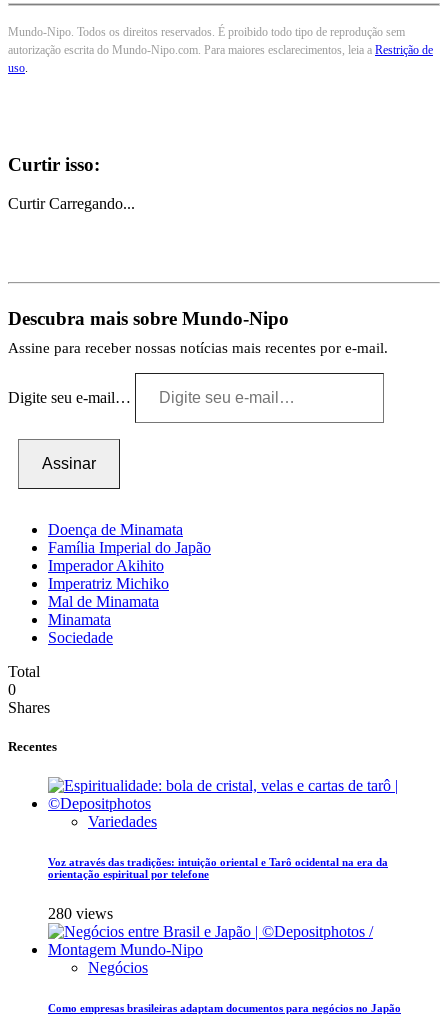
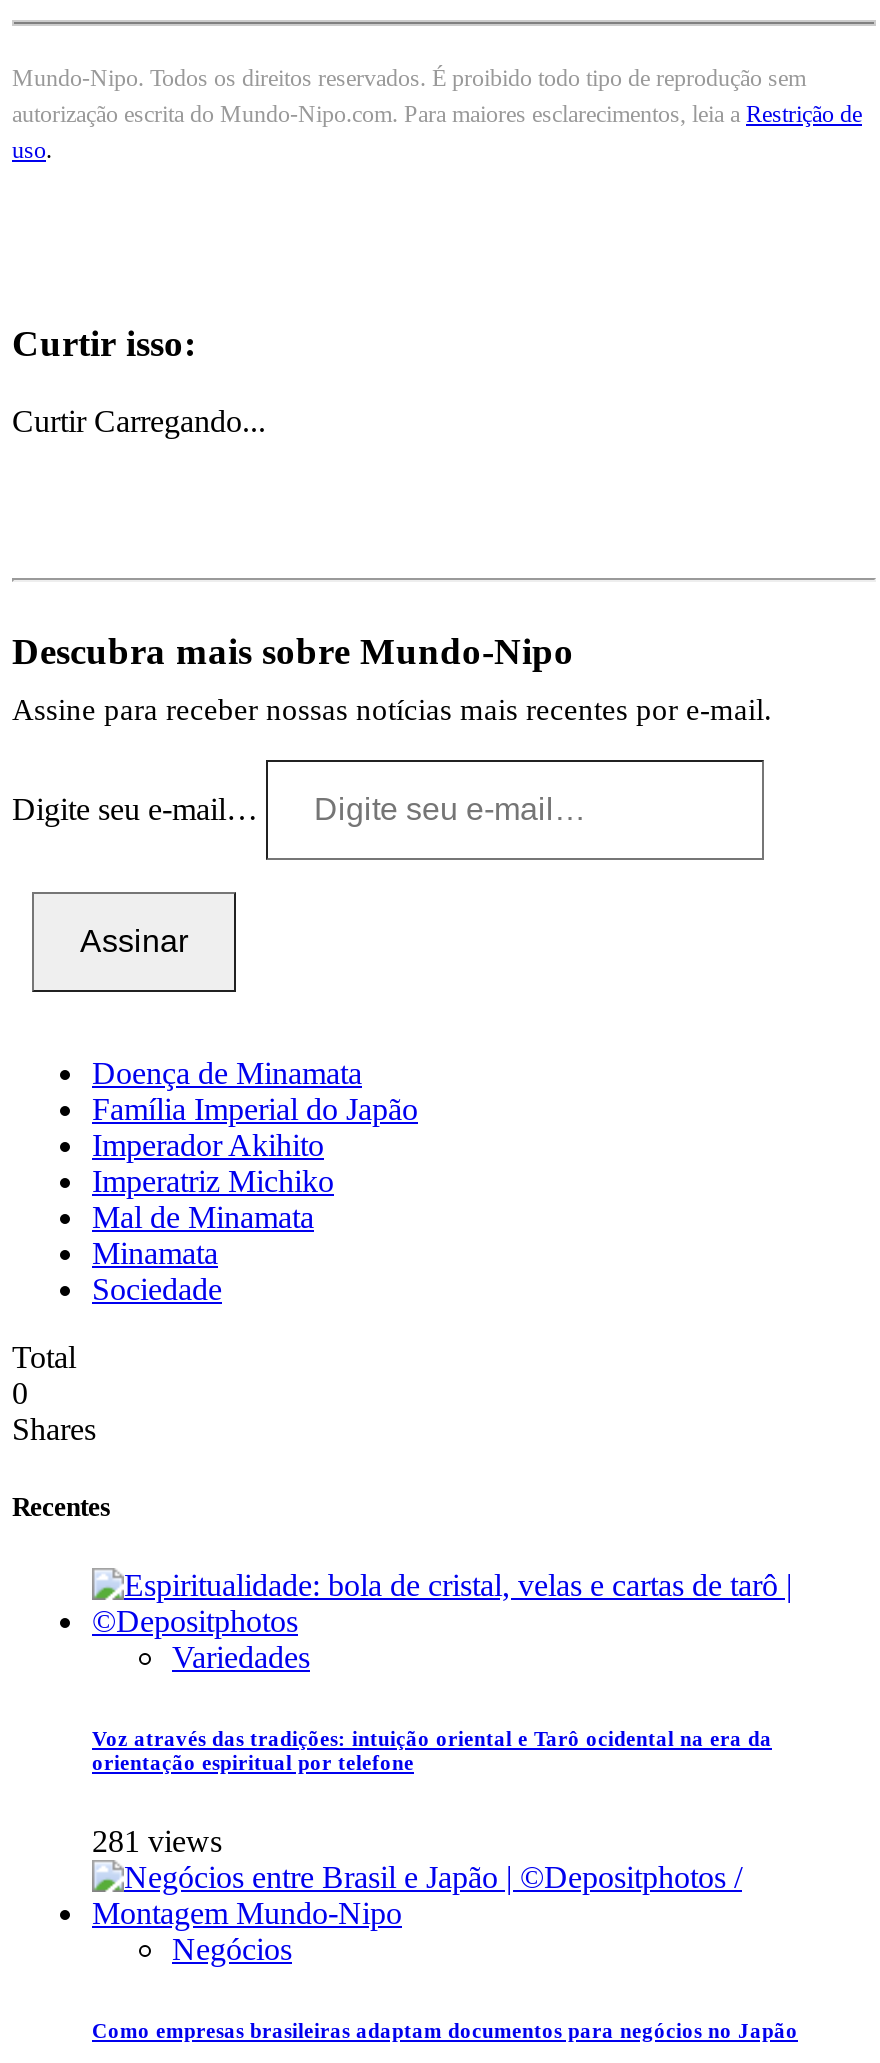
- 280 views
+ 281 views
